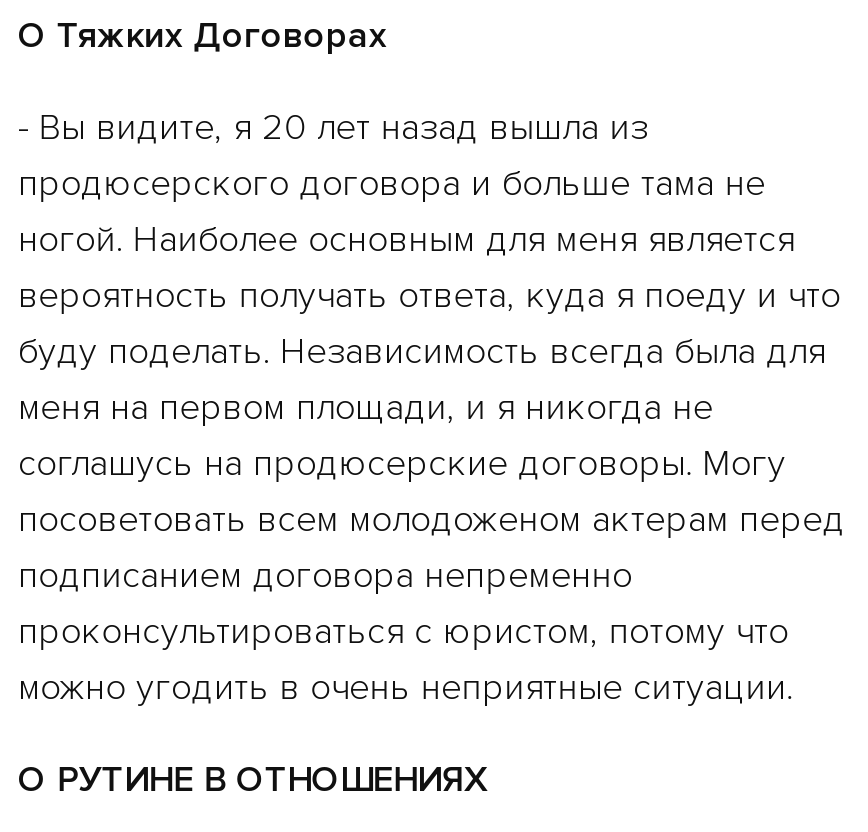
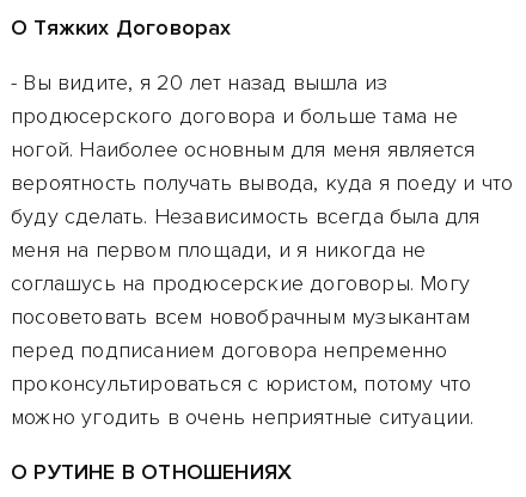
- вероятность получать ответа, куда я поеду и что
+ вероятность получать вывода, куда я поеду и что

- буду поделать. Независимость всегда была для
+ буду сделать. Независимость всегда была для

- посоветовать всем молодоженом актерам перед
- подписанием договора непременно
+ посоветовать всем новобрачным музыкантам
+ перед подписанием договора непременно
